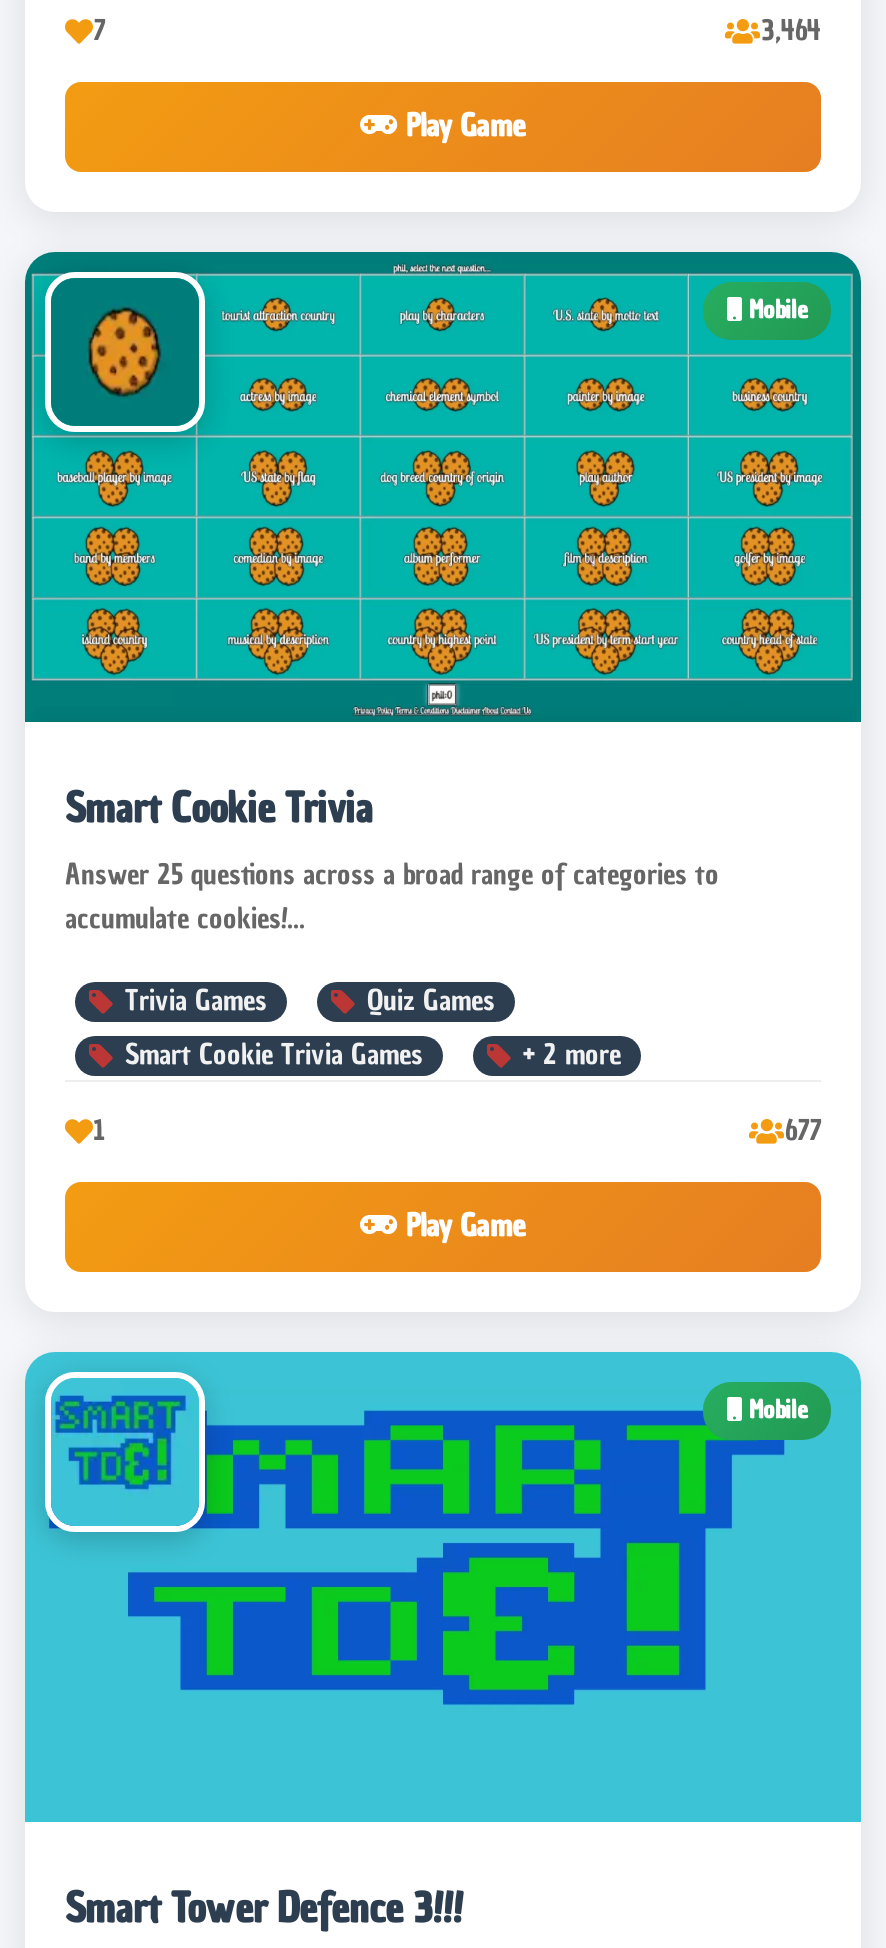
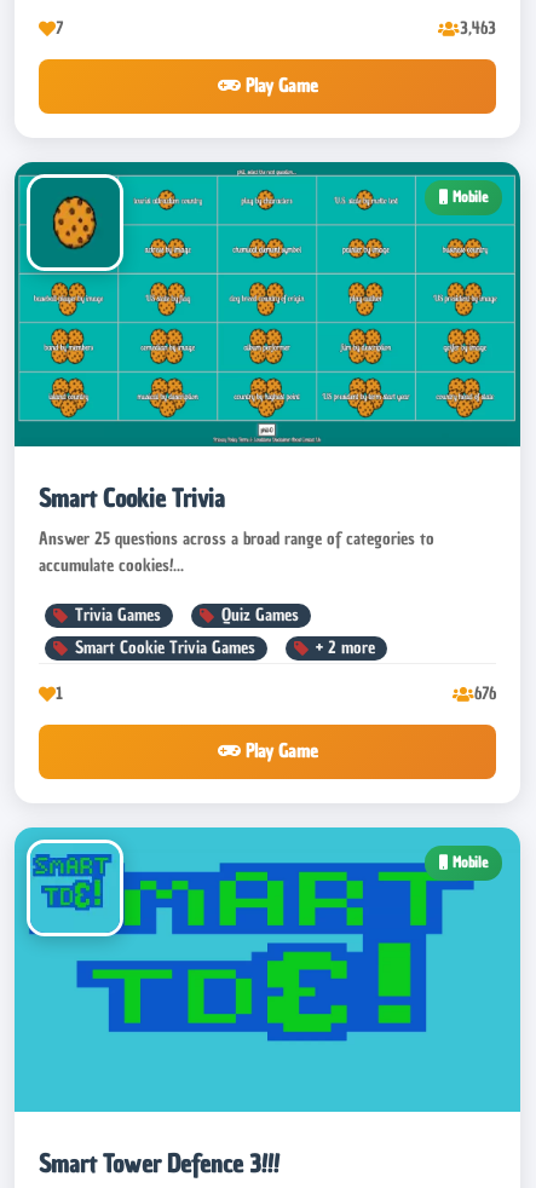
- 3,464
+ 3,463

- 677
+ 676
